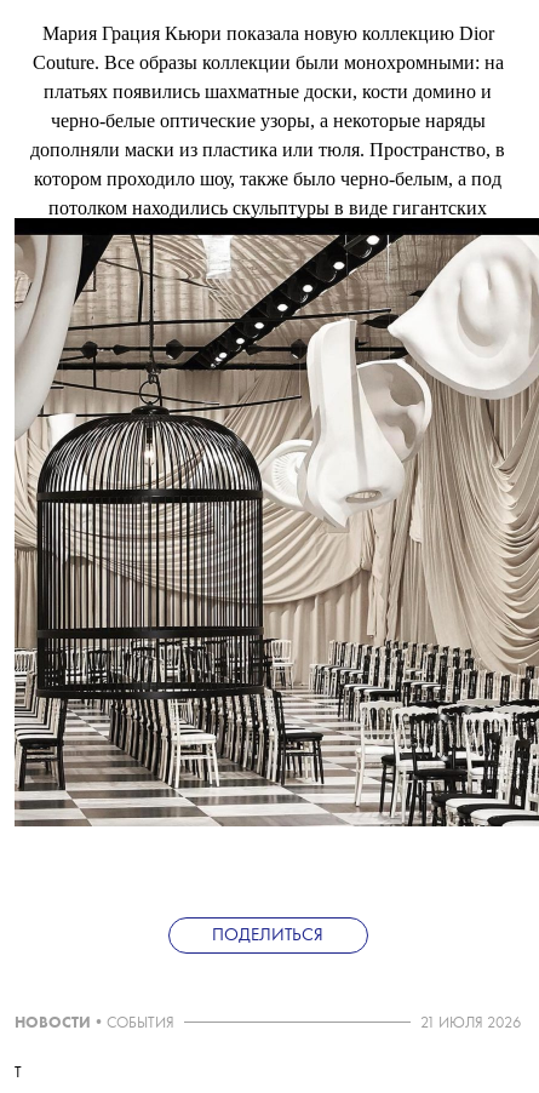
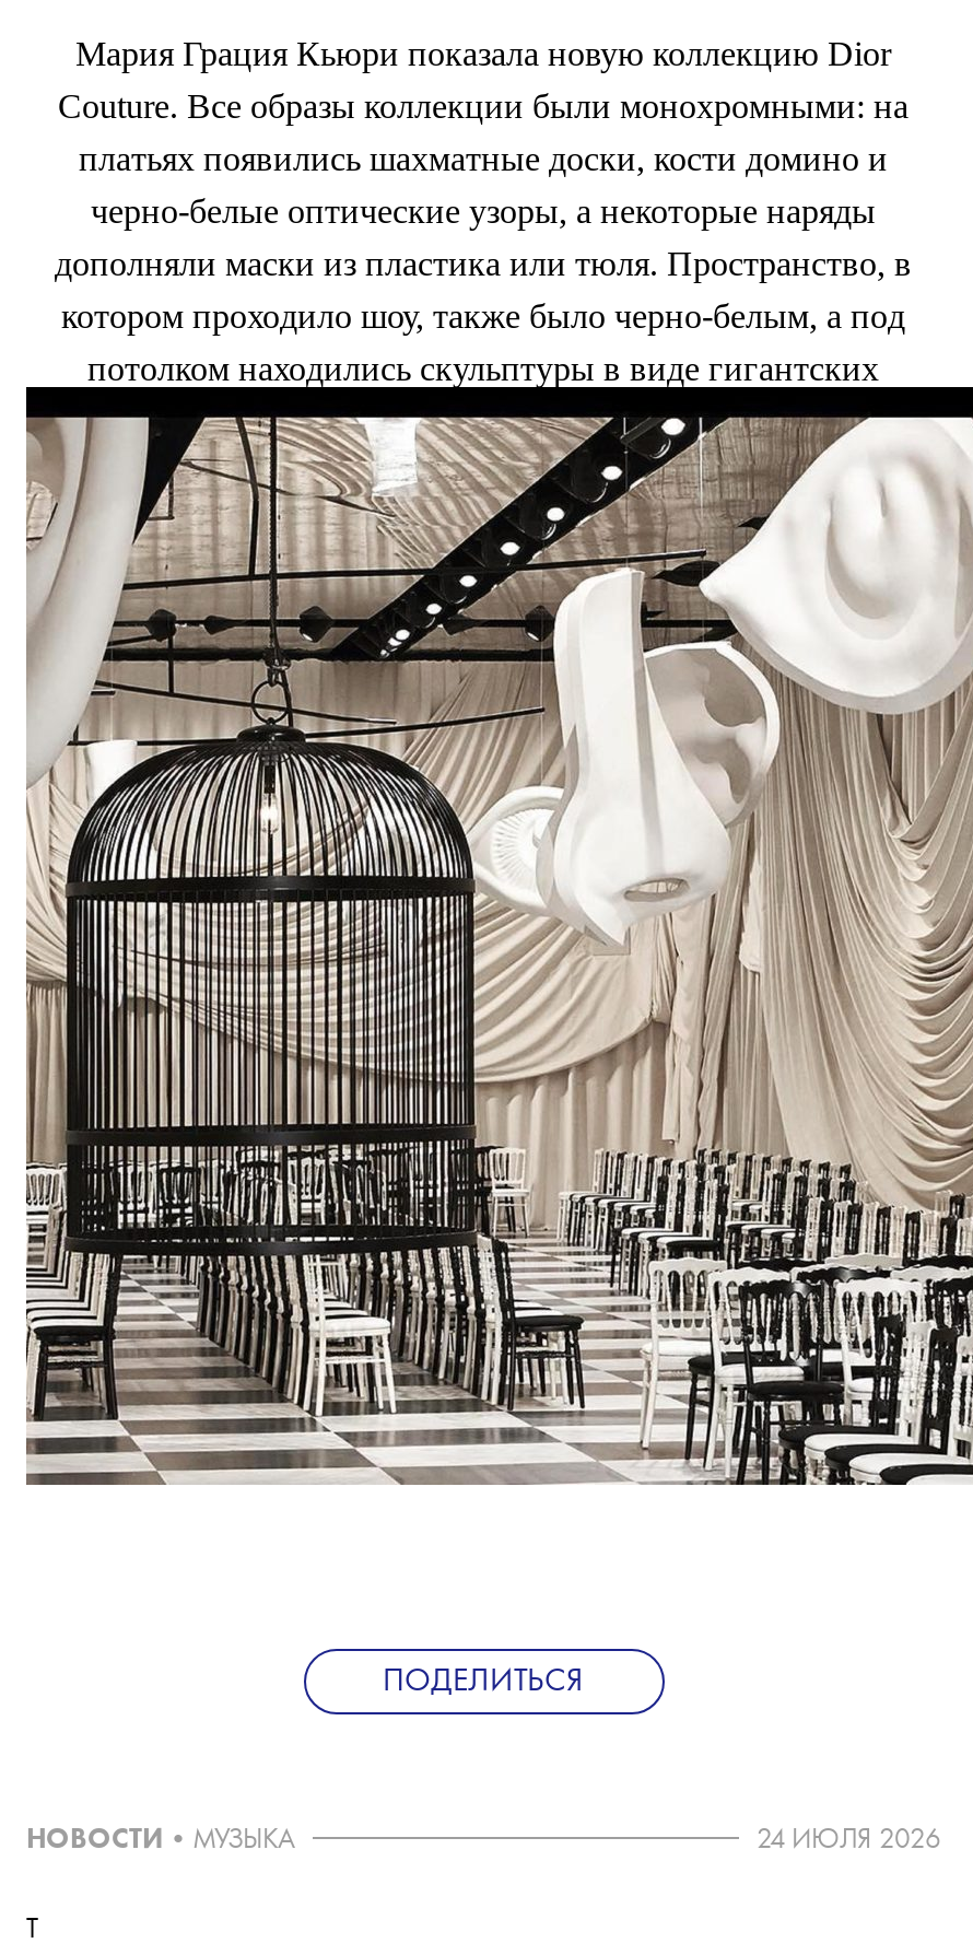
- НОВОСТИ • СОБЫТИЯ
+ НОВОСТИ • МУЗЫКА

- 21 ИЮЛЯ 2026
+ 24 ИЮЛЯ 2026
